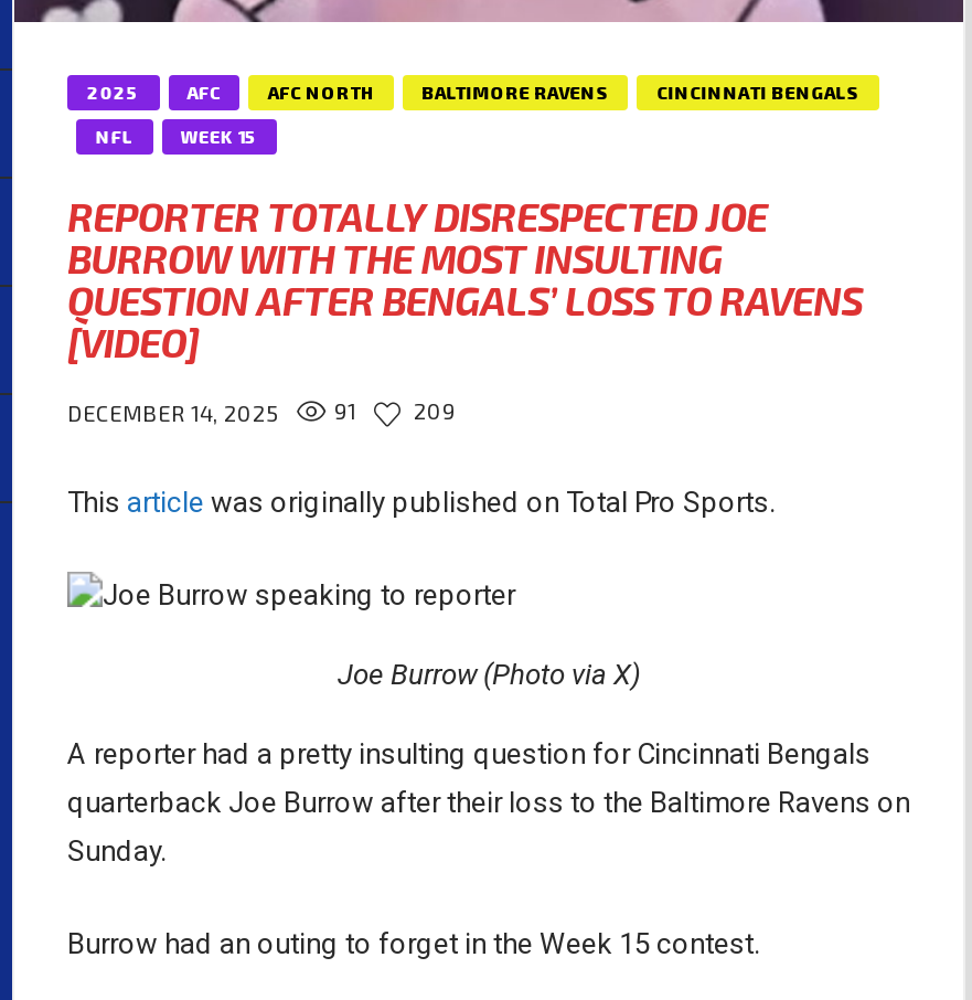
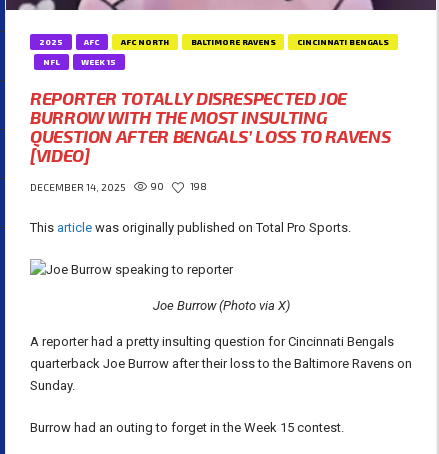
- 91
+ 90

- 209
+ 198
